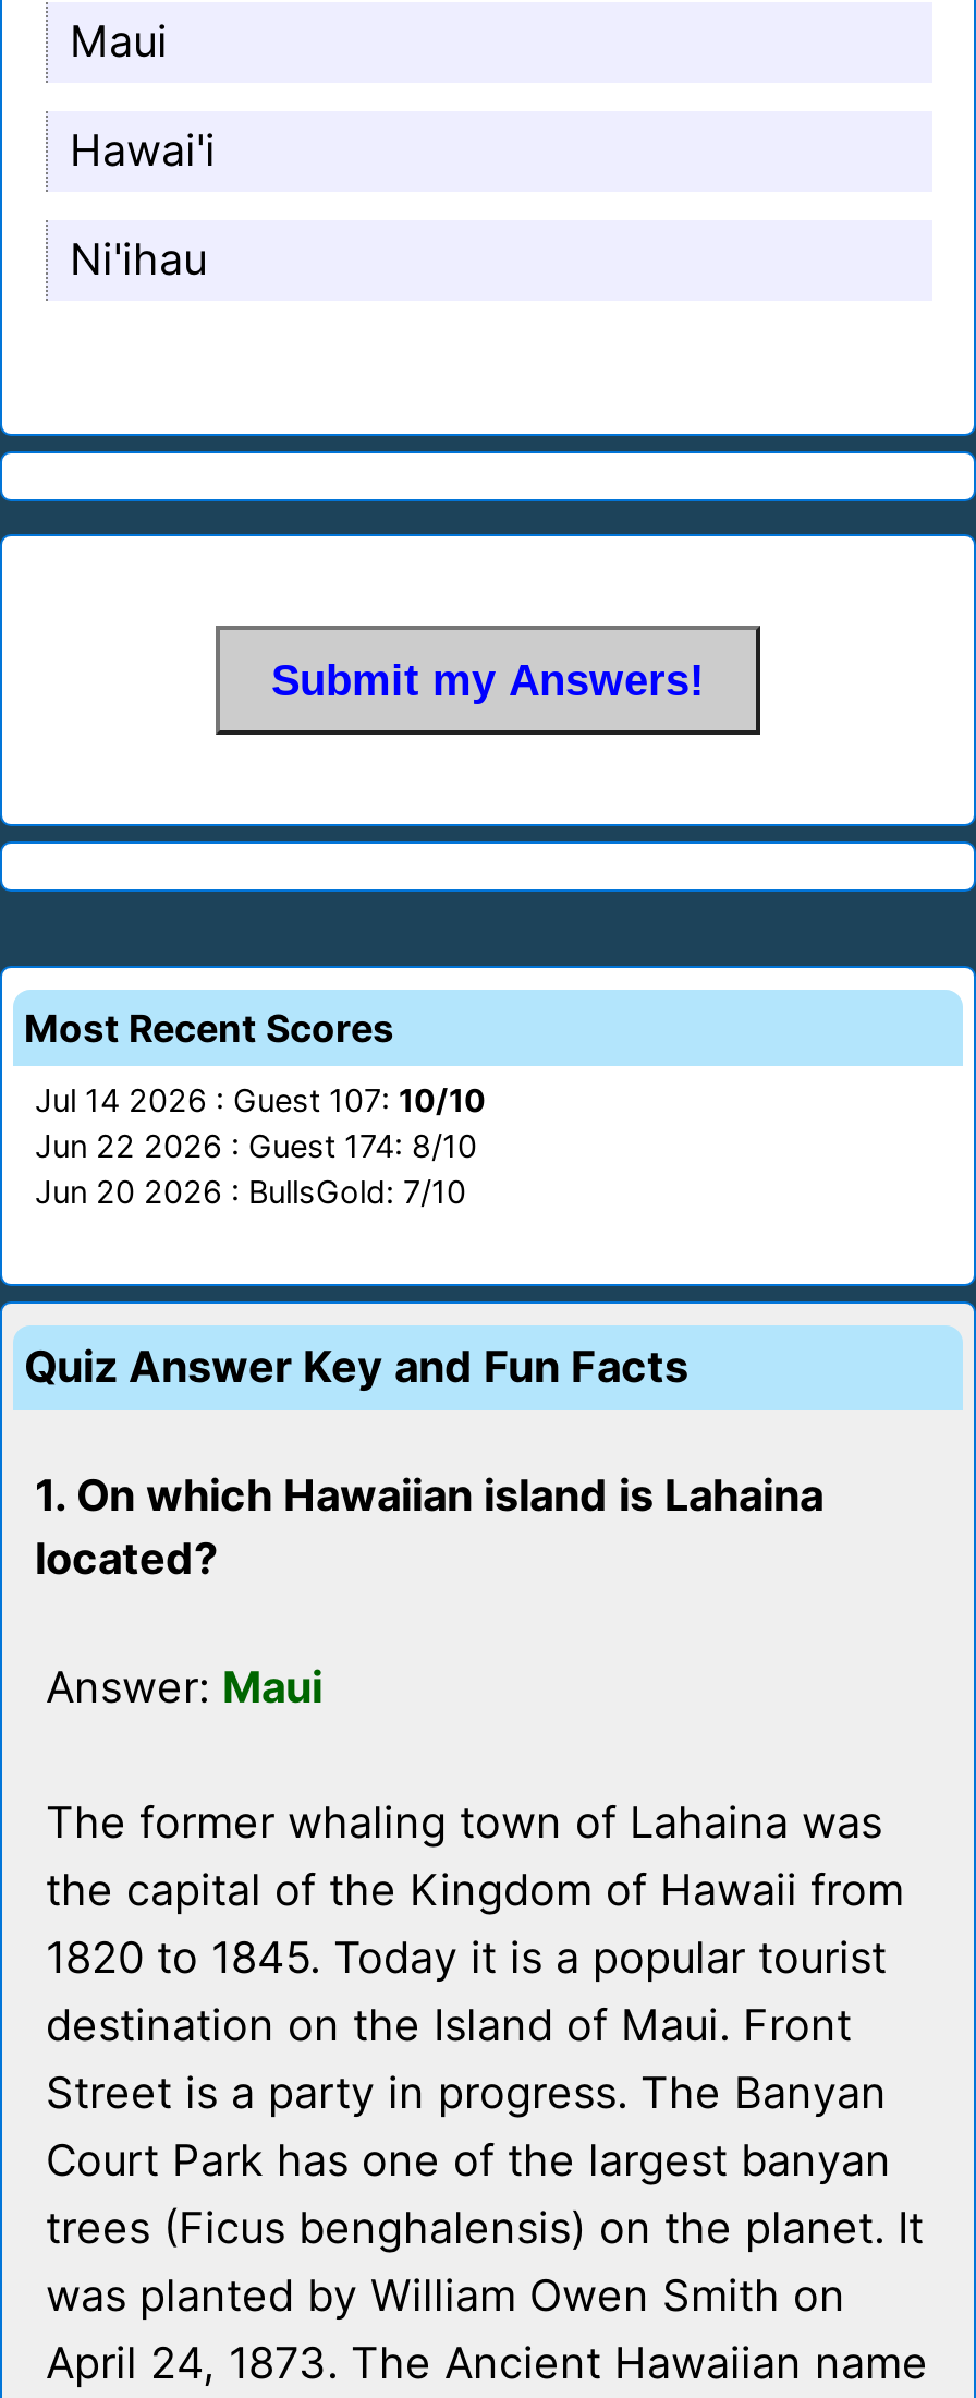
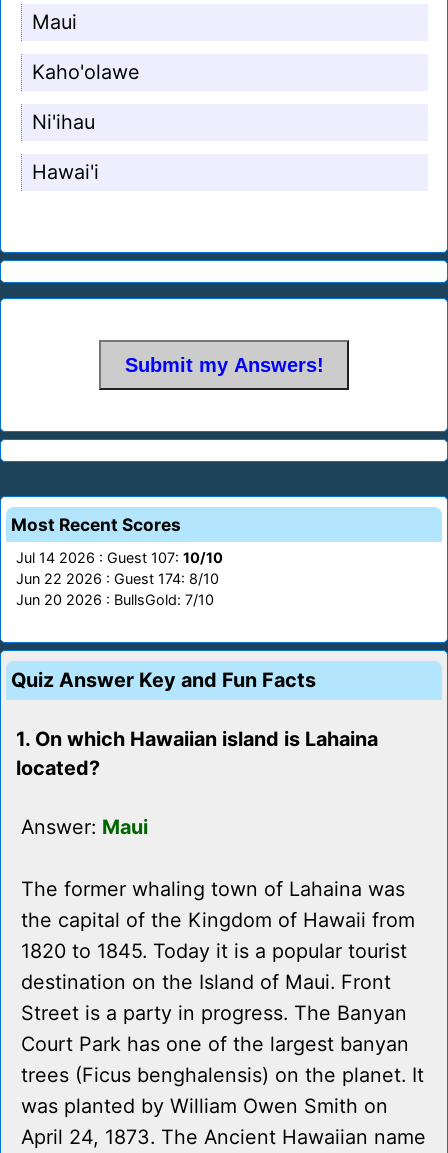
+ Kaho'olawe

moved down: Hawai'i
